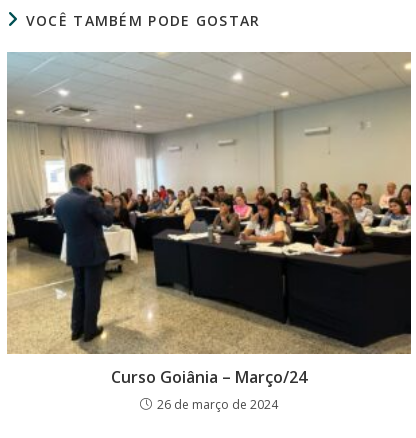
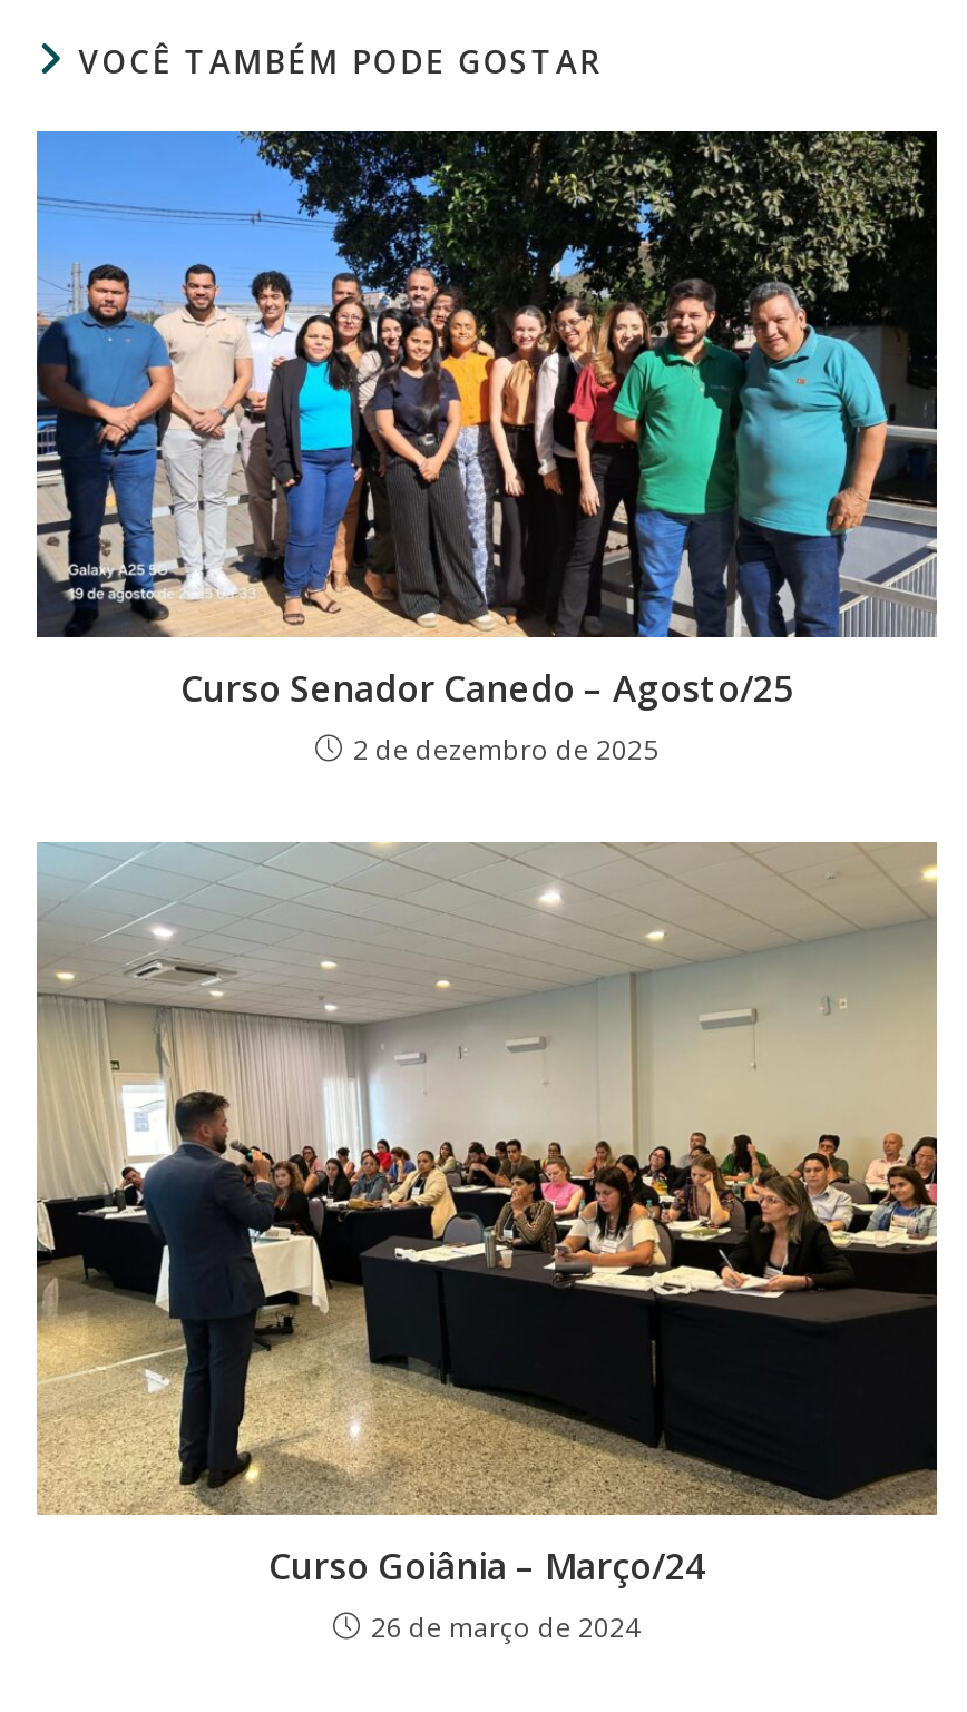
+ [image]
+ Curso Senador Canedo – Agosto/25
+ 2 de dezembro de 2025
